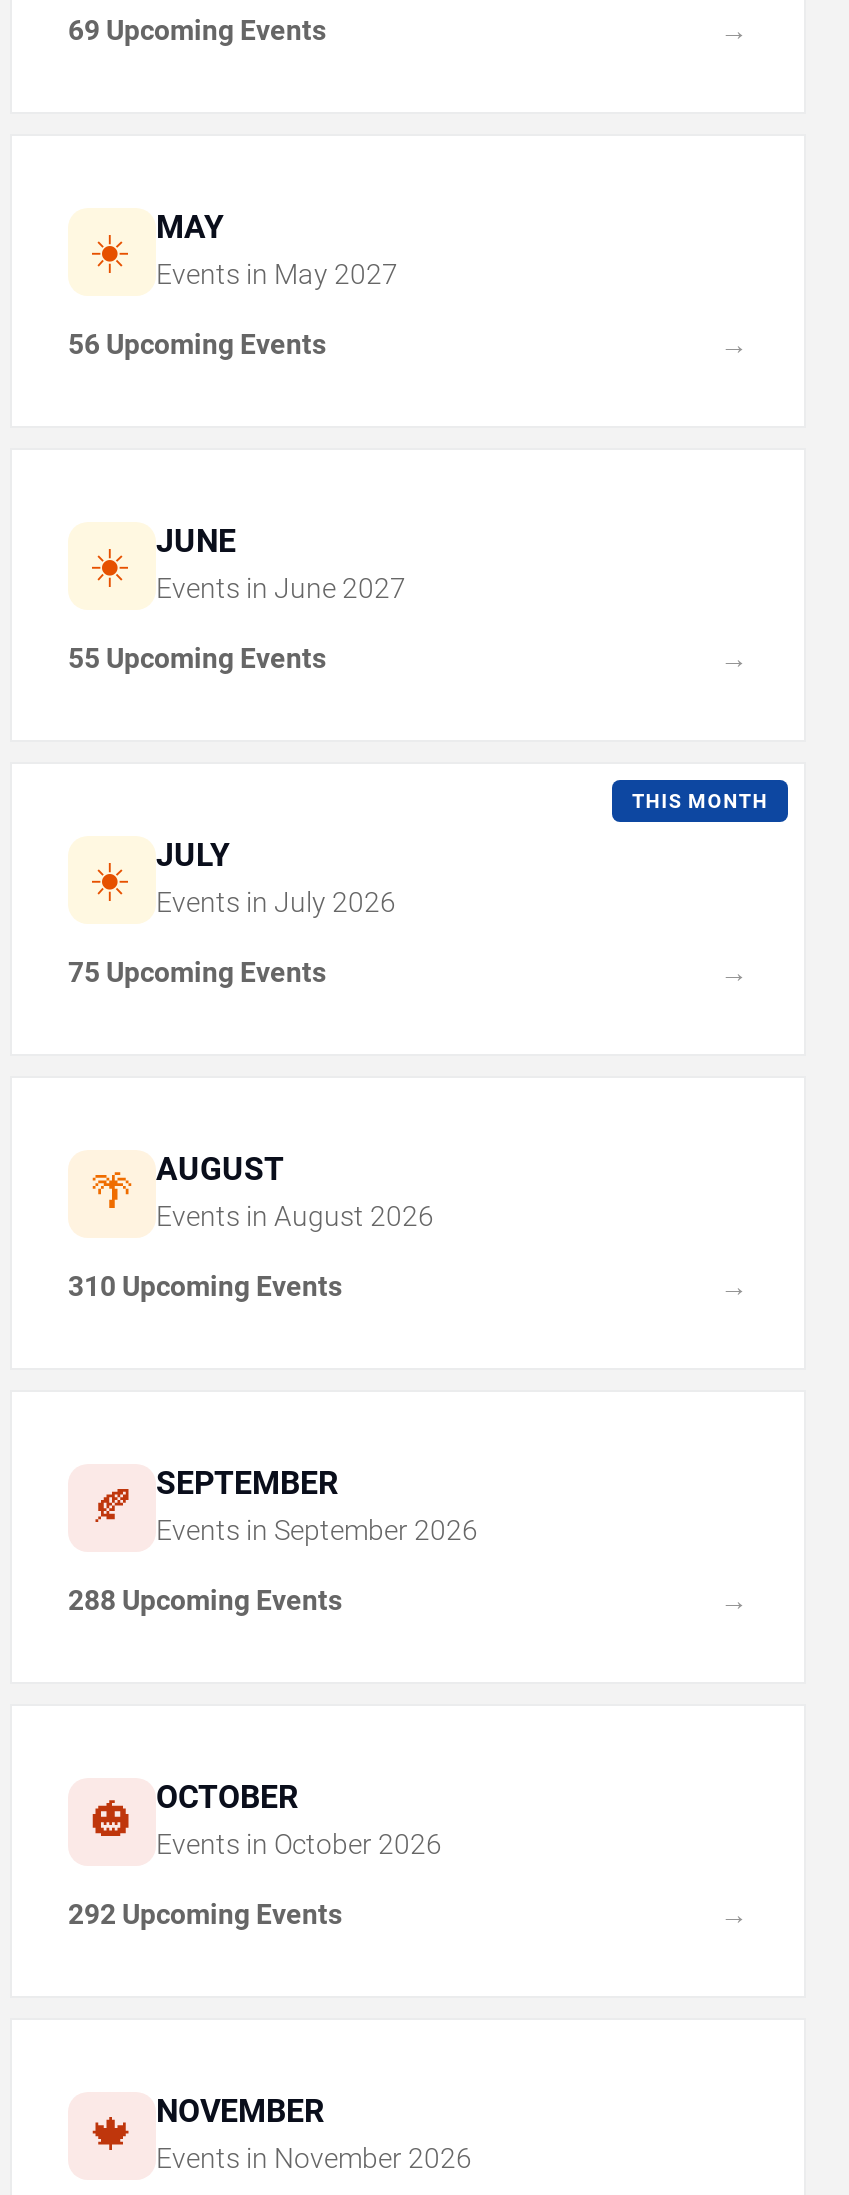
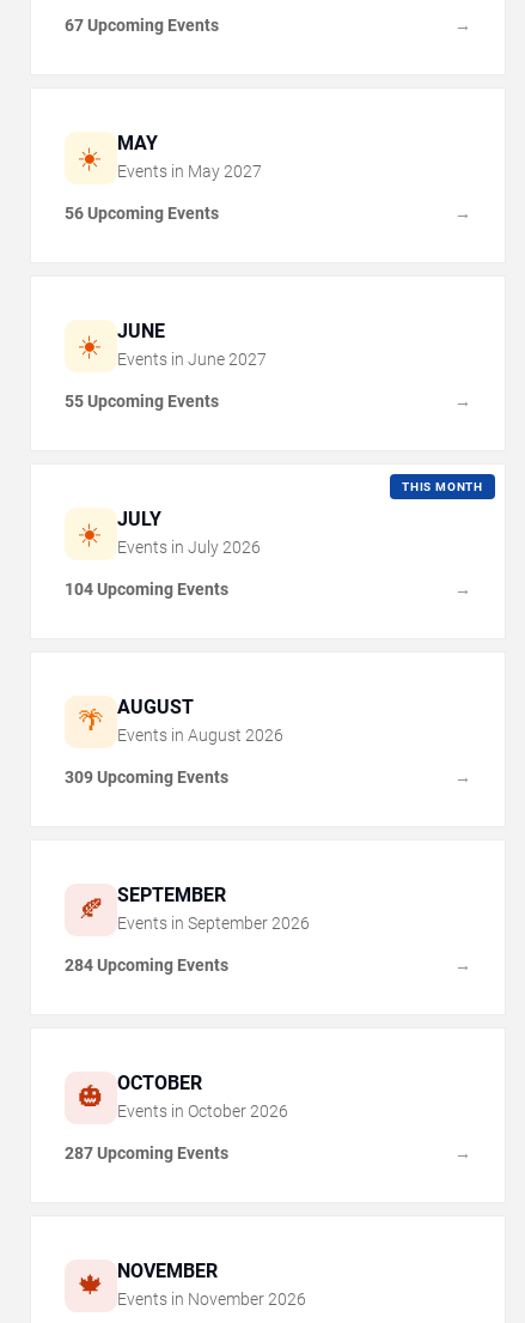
- 69 Upcoming Events
+ 67 Upcoming Events

- 75 Upcoming Events
+ 104 Upcoming Events

- 310 Upcoming Events
+ 309 Upcoming Events

- 288 Upcoming Events
+ 284 Upcoming Events

- 292 Upcoming Events
+ 287 Upcoming Events
